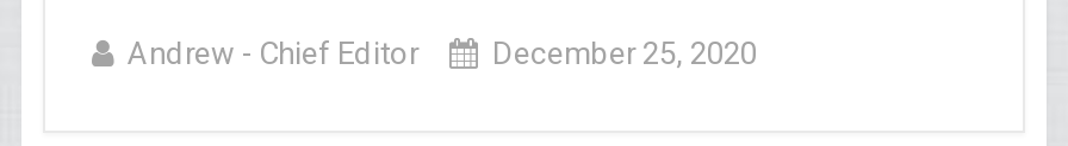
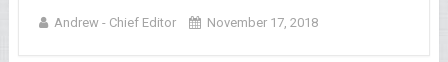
- December 25, 2020
+ November 17, 2018
